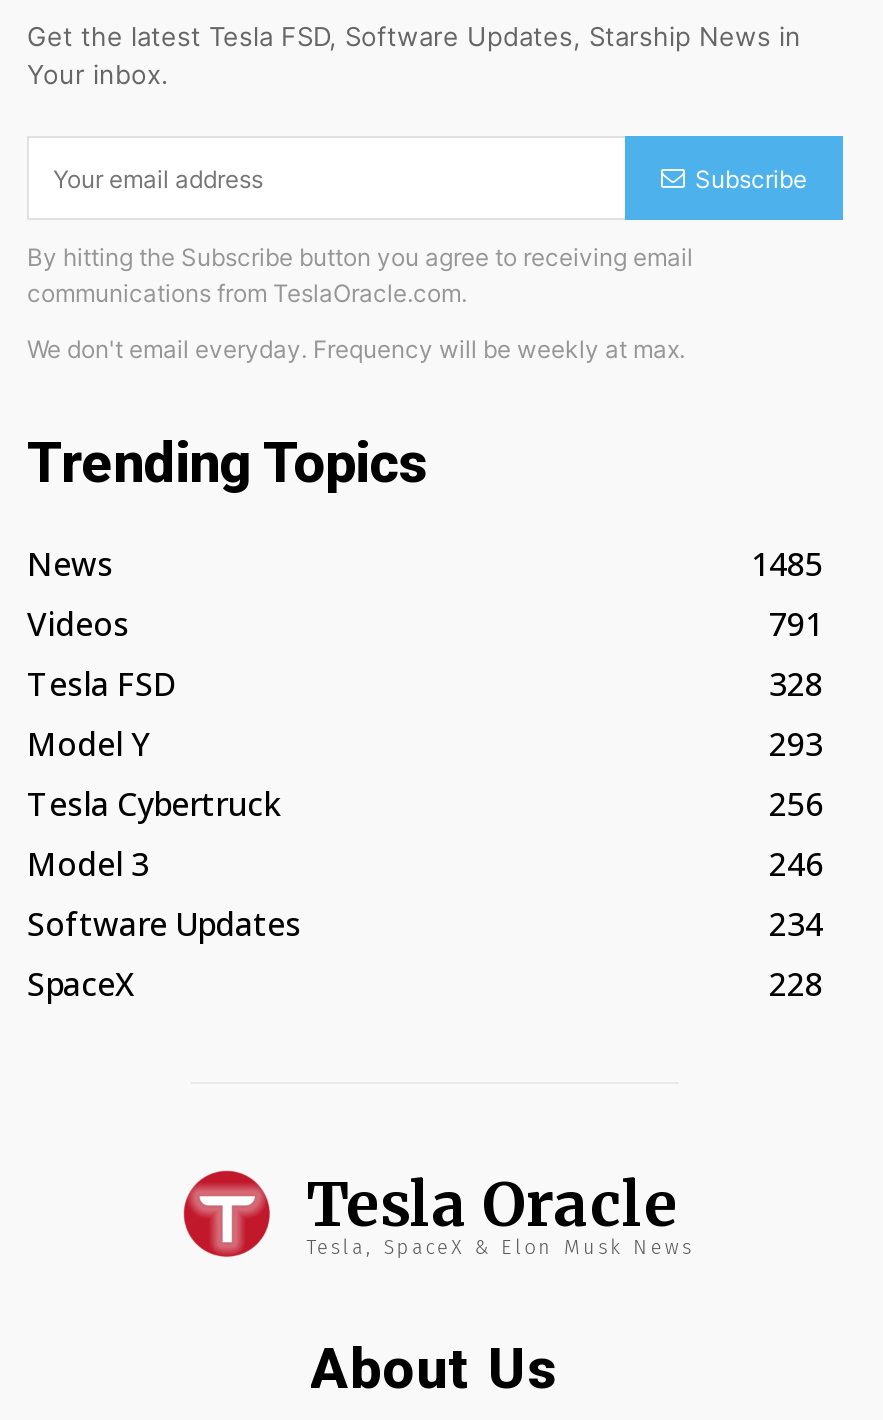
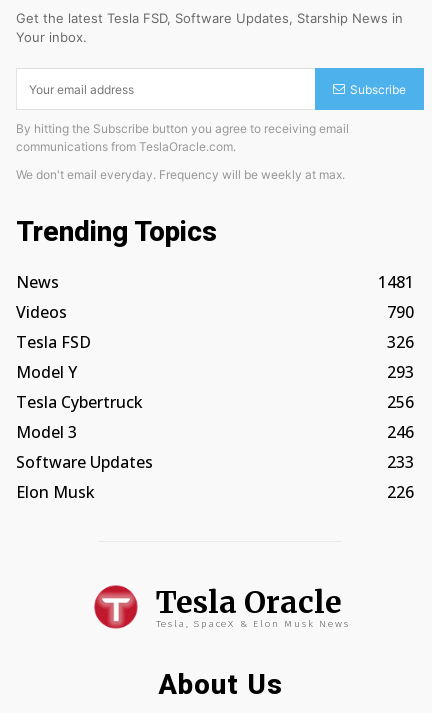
- 1485
+ 1481

- 791
+ 790

- 328
+ 326

- 234
- SpaceX
- 228
+ 233
+ Elon Musk
+ 226
